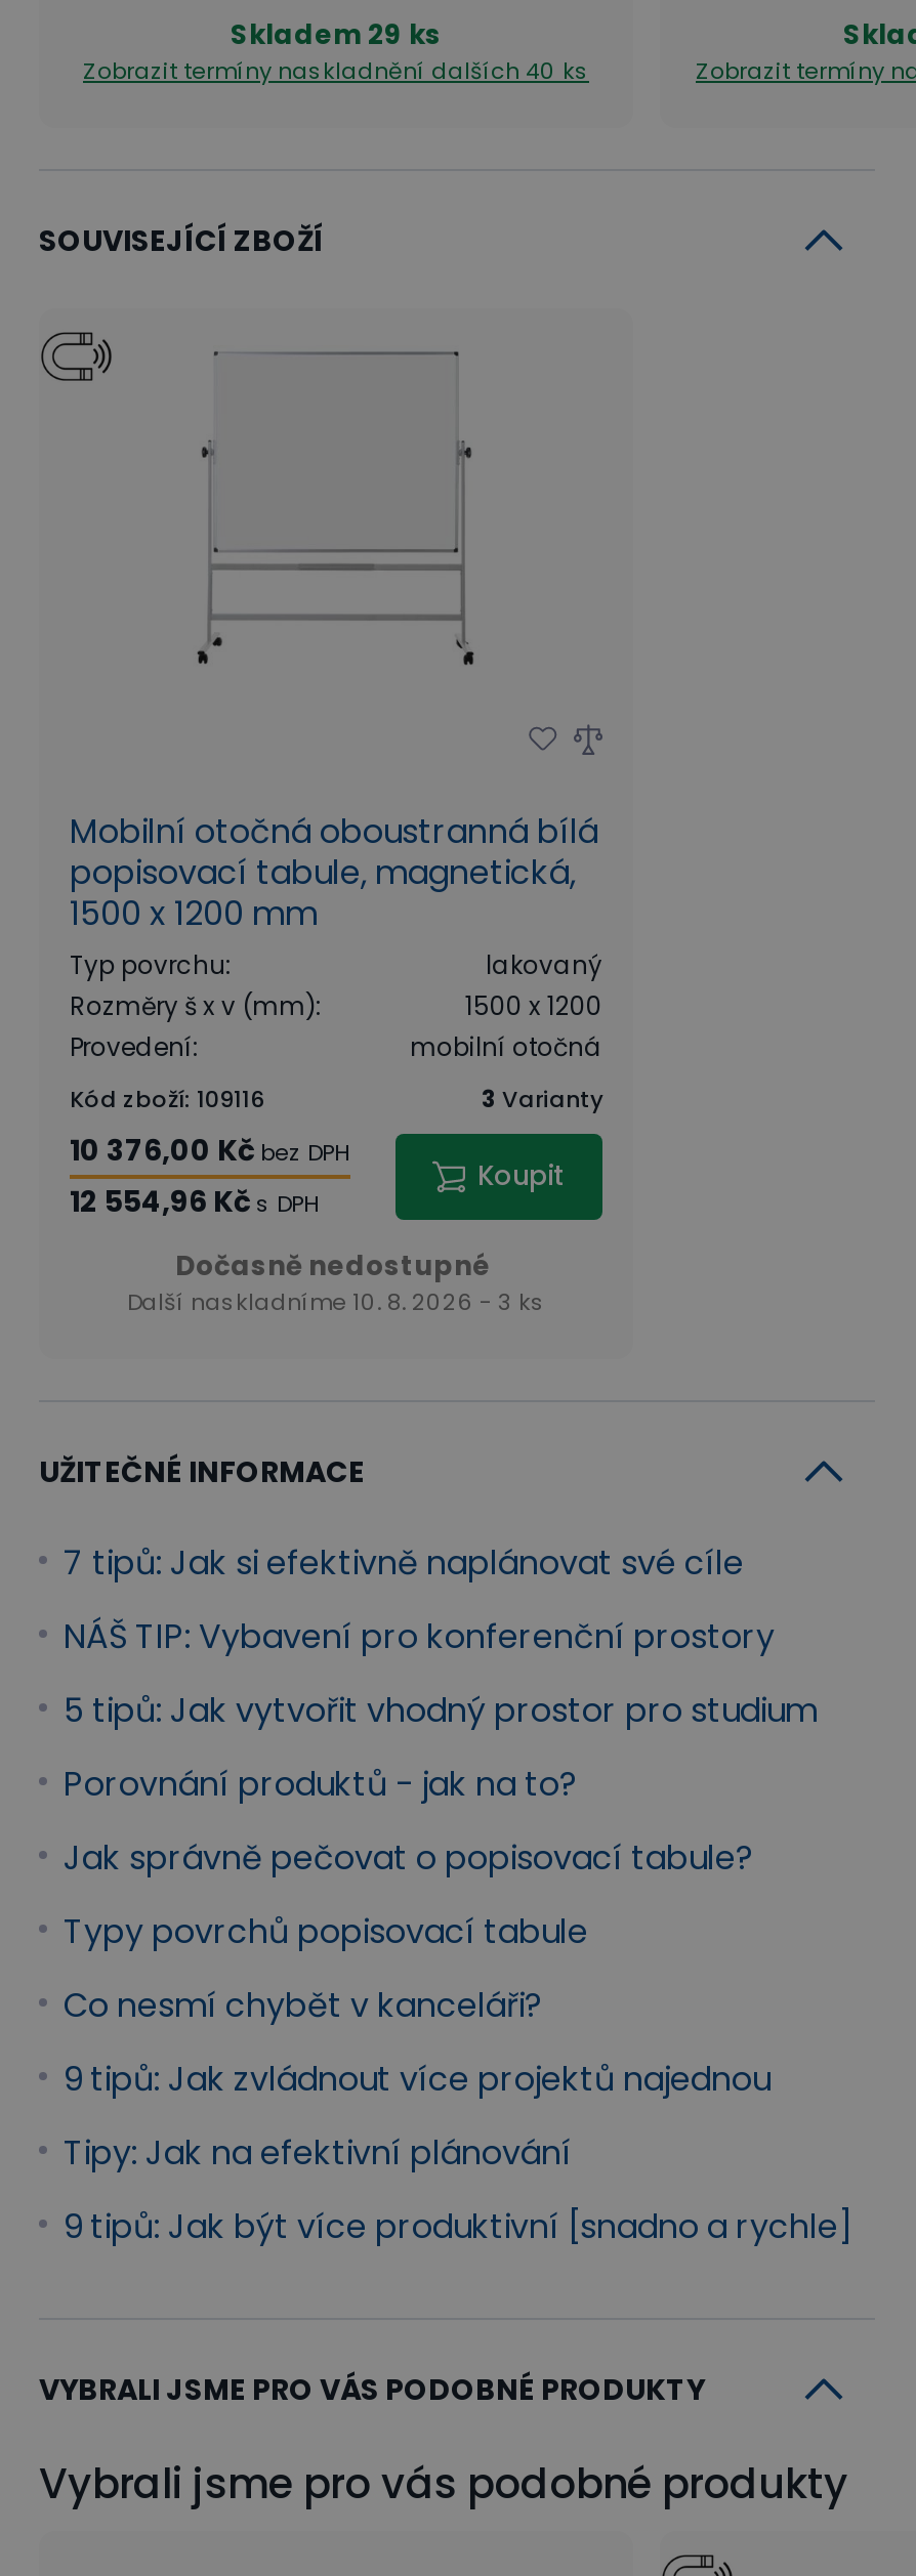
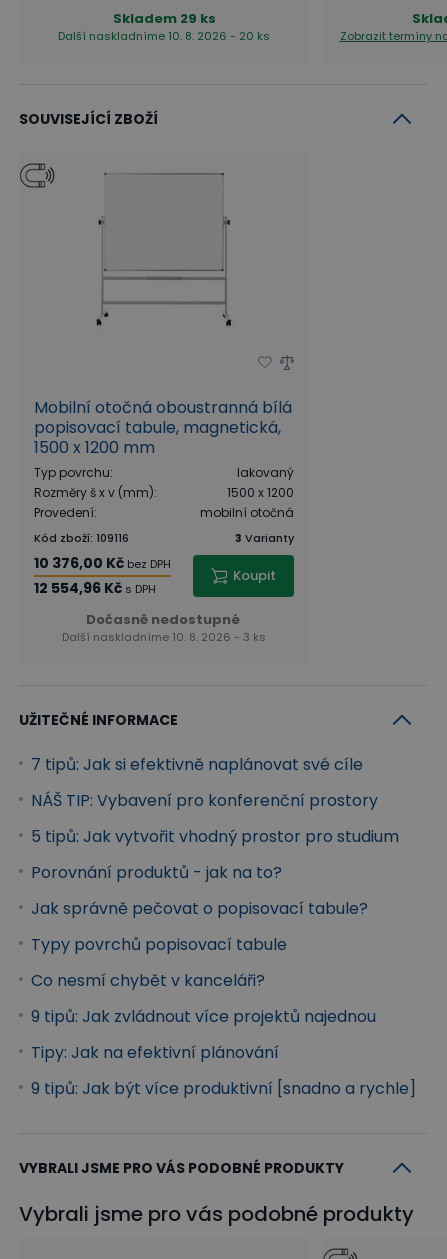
- Zobrazit termíny naskladnění dalších 40 ks
+ Další naskladníme 10. 8. 2026 - 20 ks
